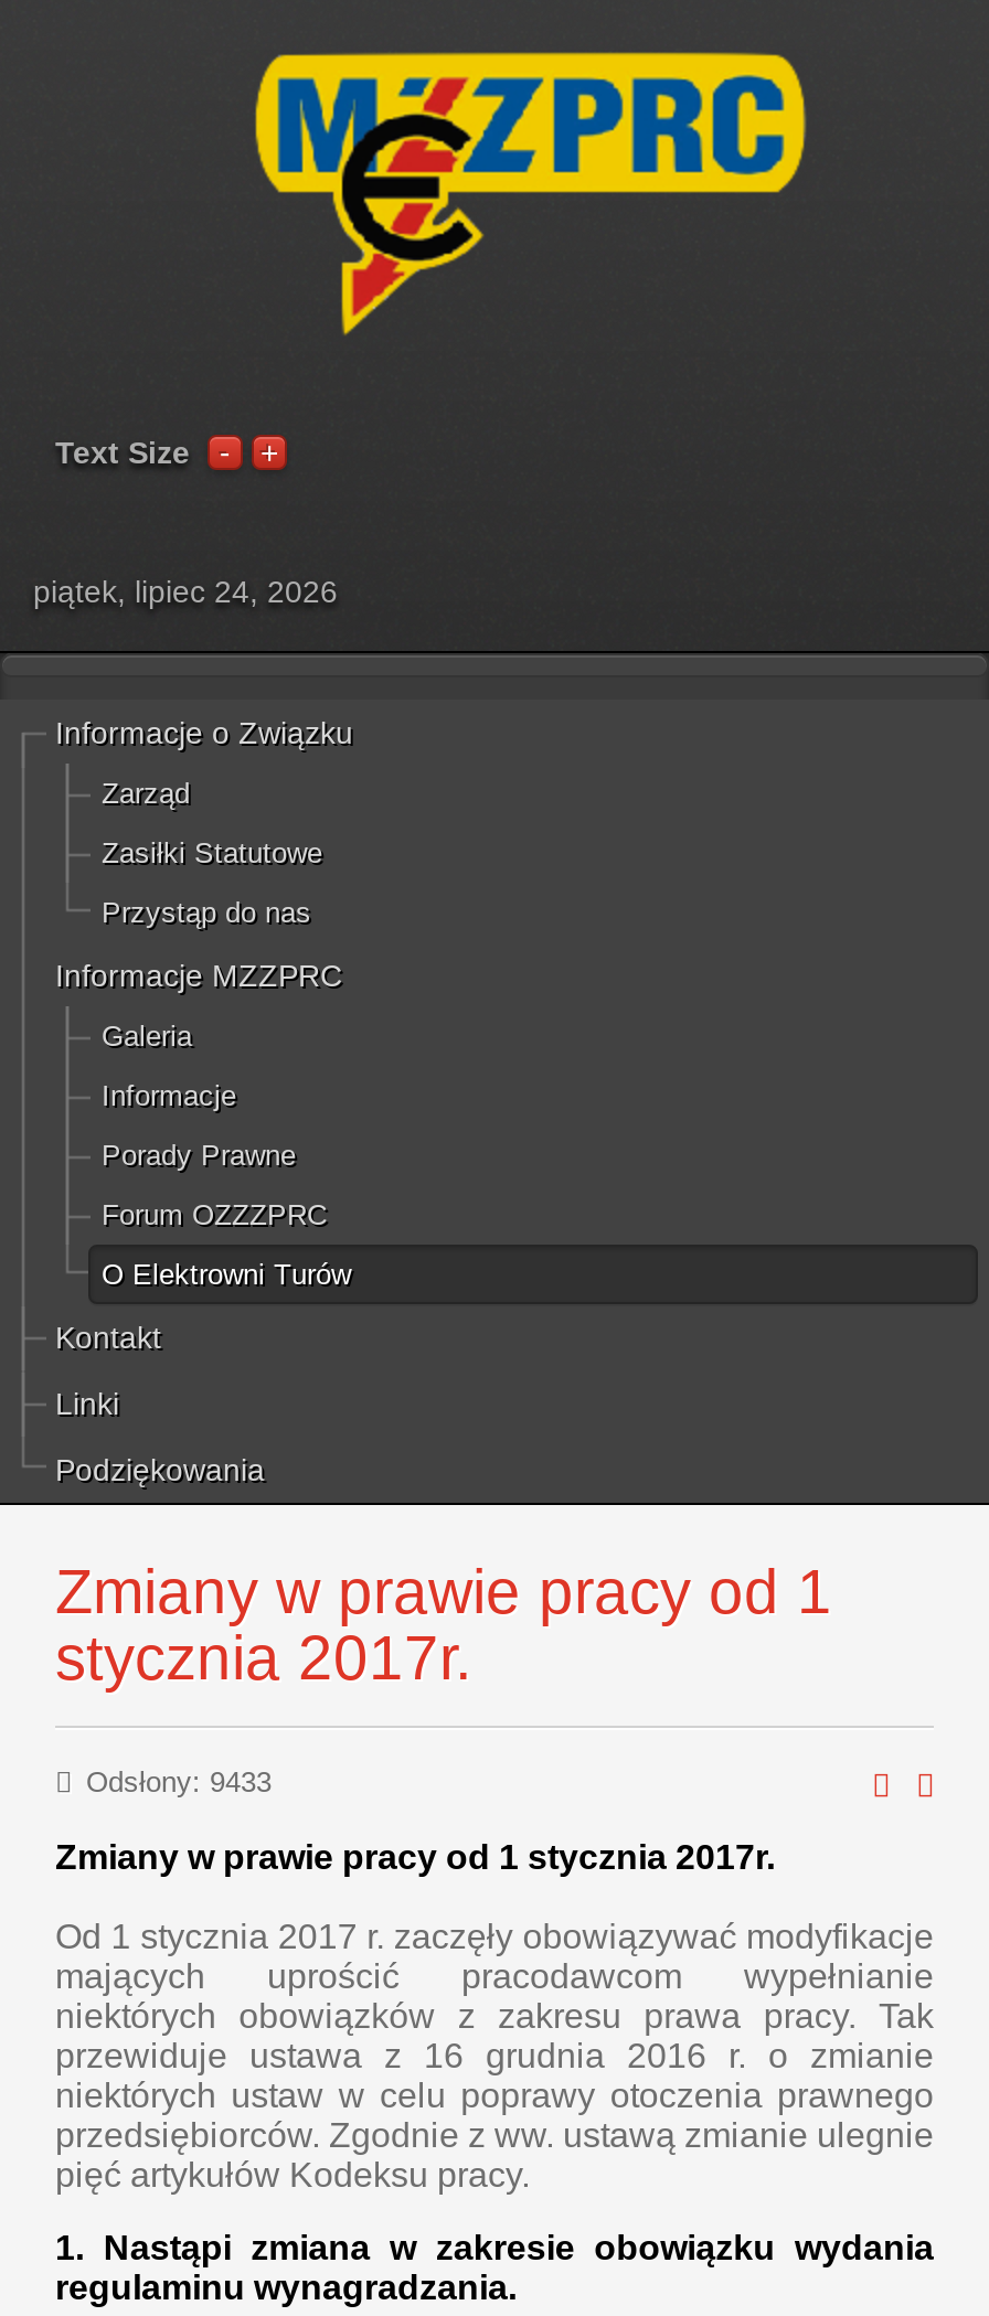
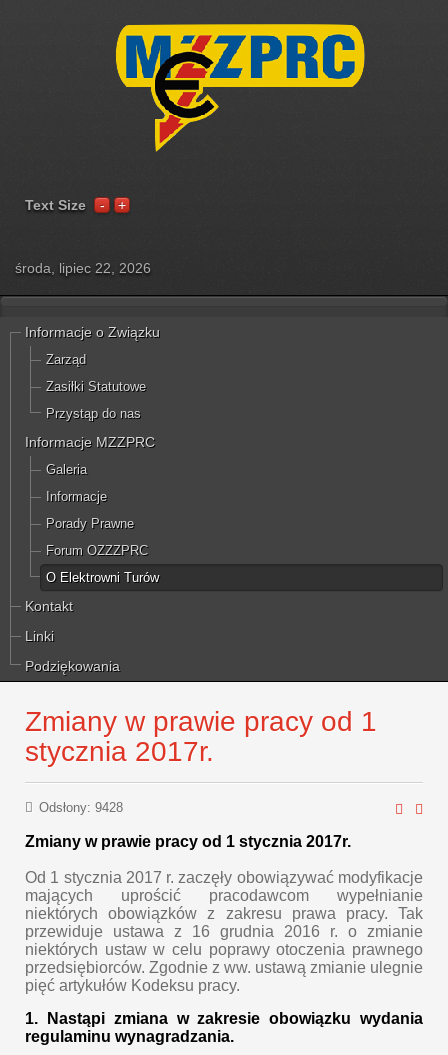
- piątek, lipiec 24, 2026
+ środa, lipiec 22, 2026

- Odsłony: 9433
+ Odsłony: 9428
